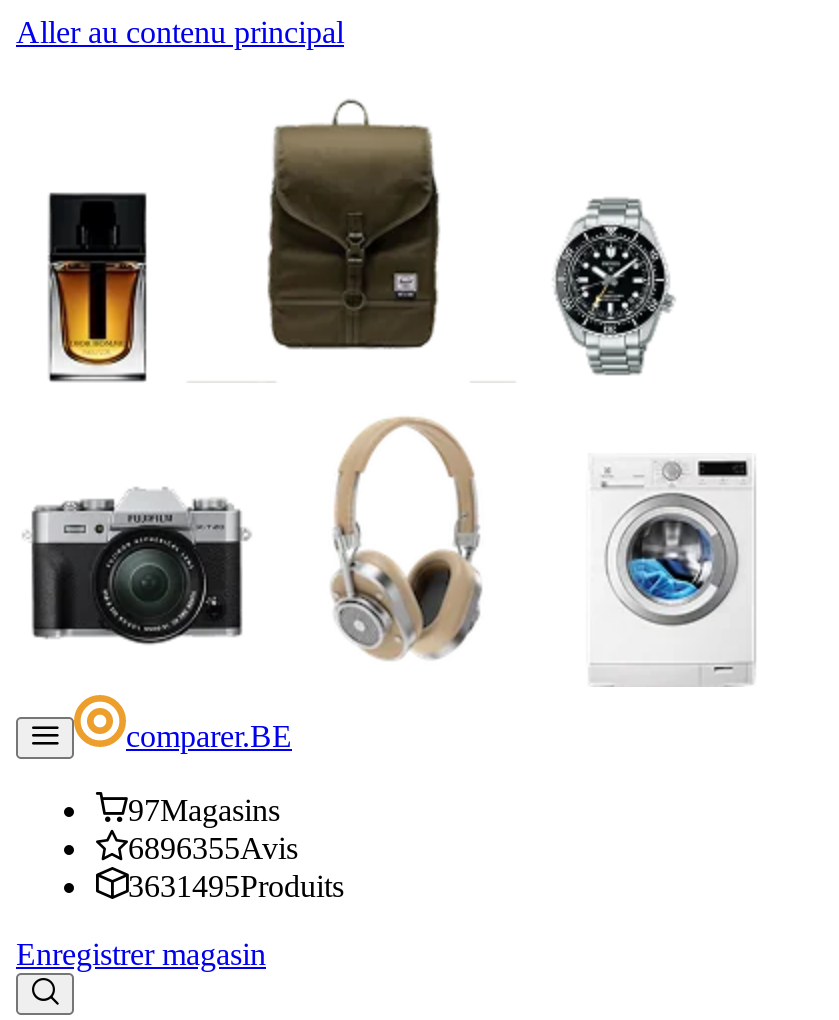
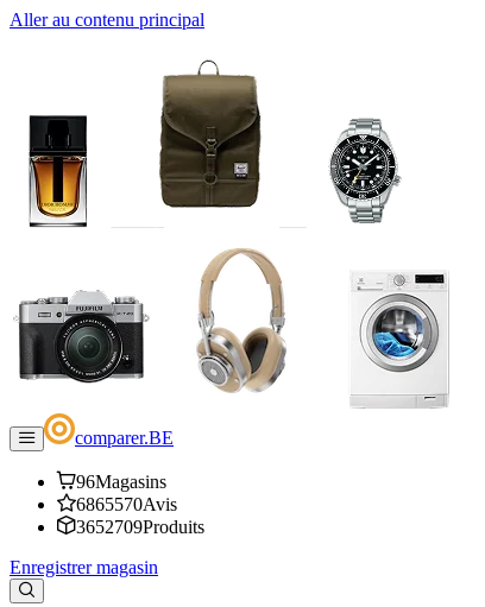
- 97Magasins
+ 96Magasins

- 6896355Avis
+ 6865570Avis

- 3631495Produits
+ 3652709Produits
